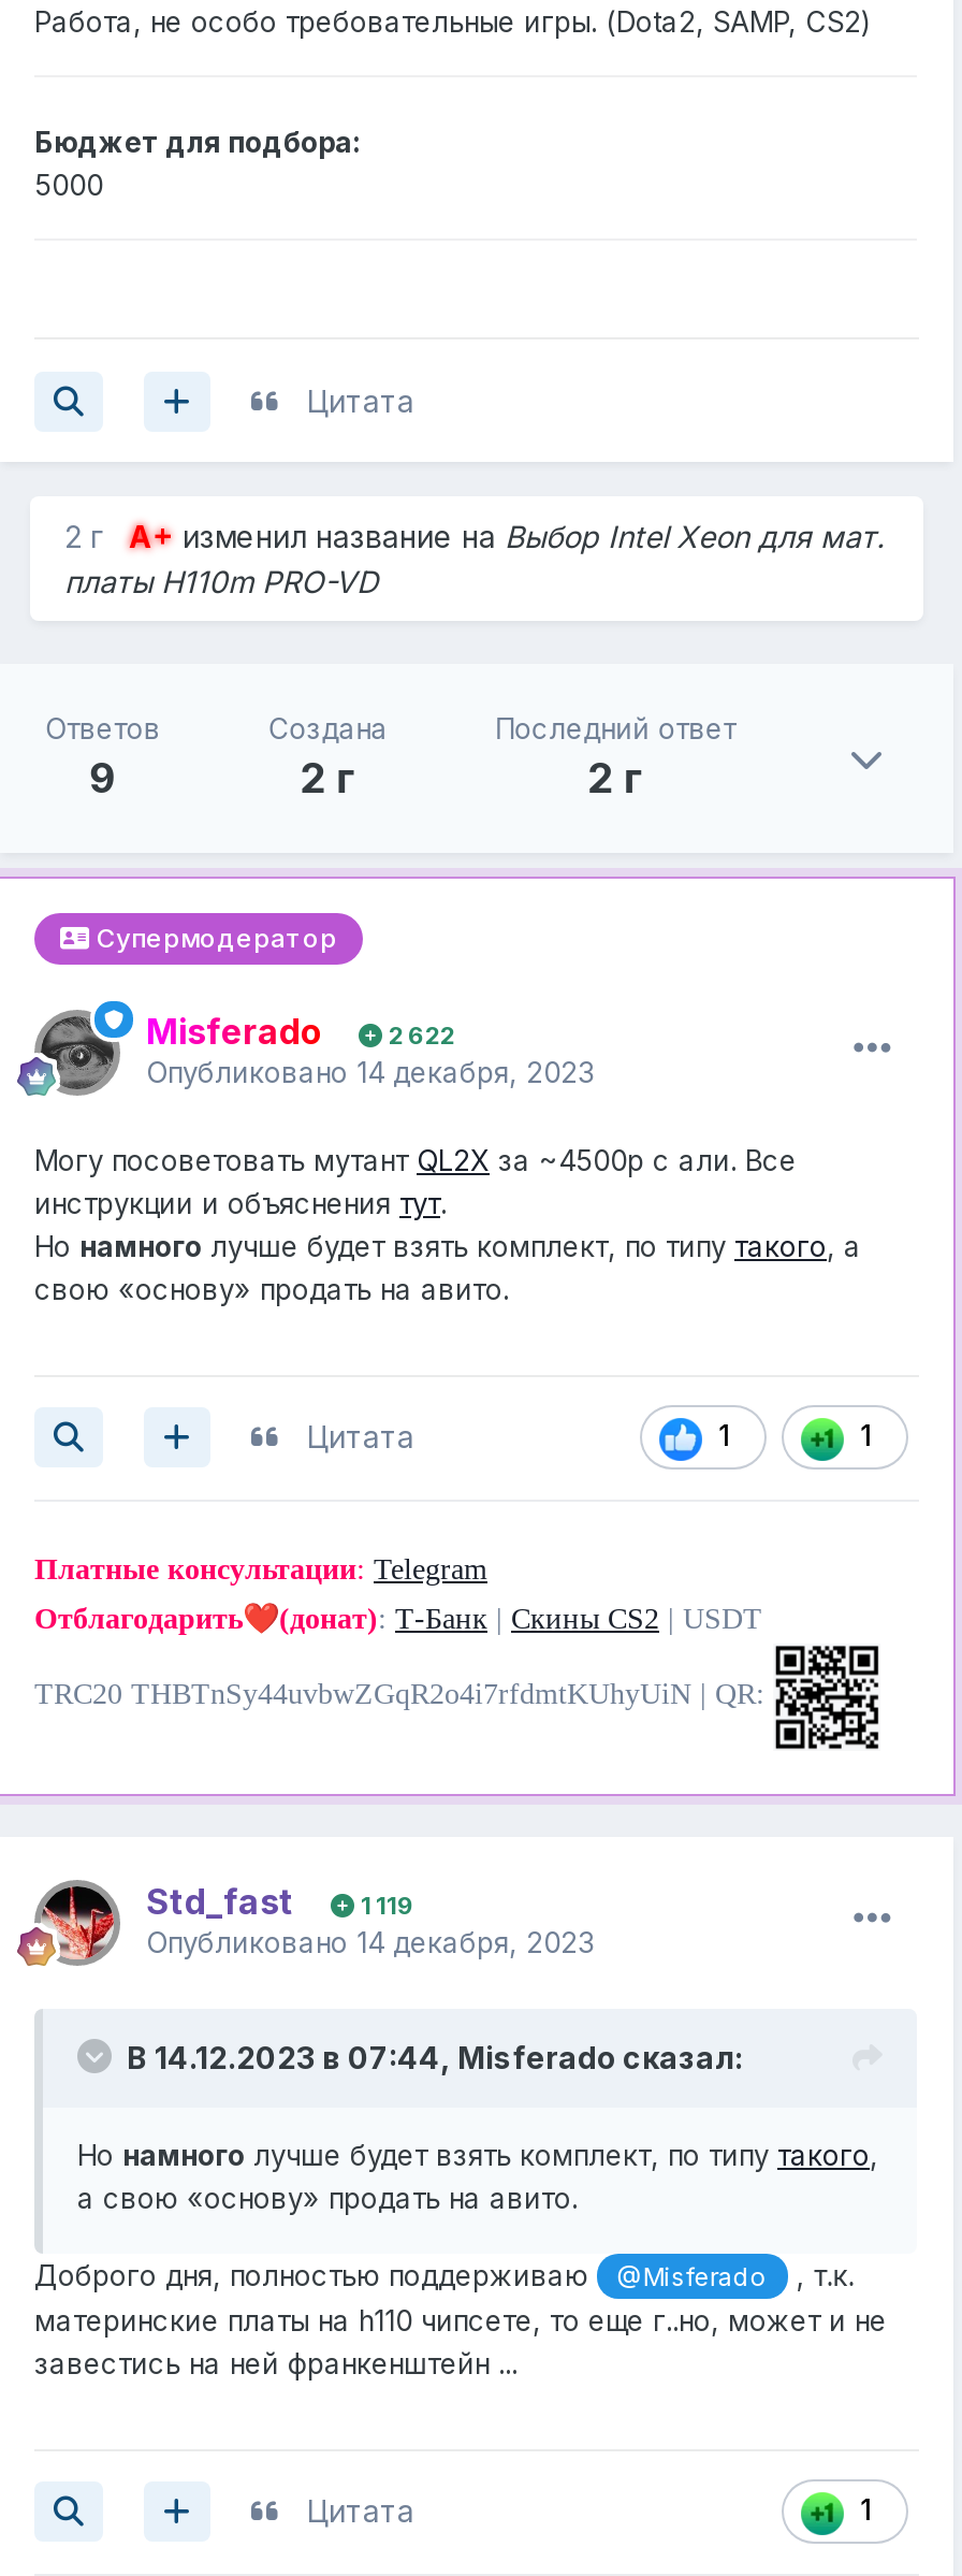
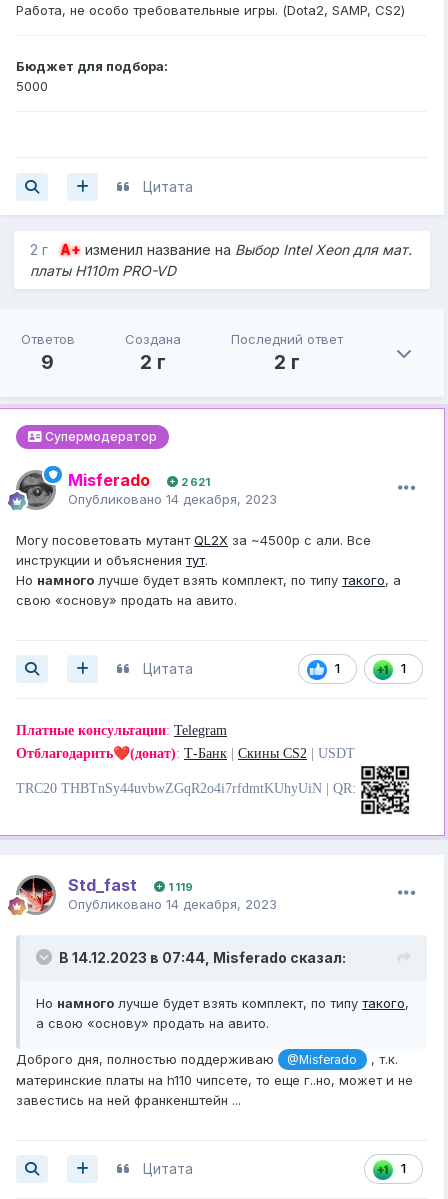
- Misferado 2 622
+ Misferado 2 621
